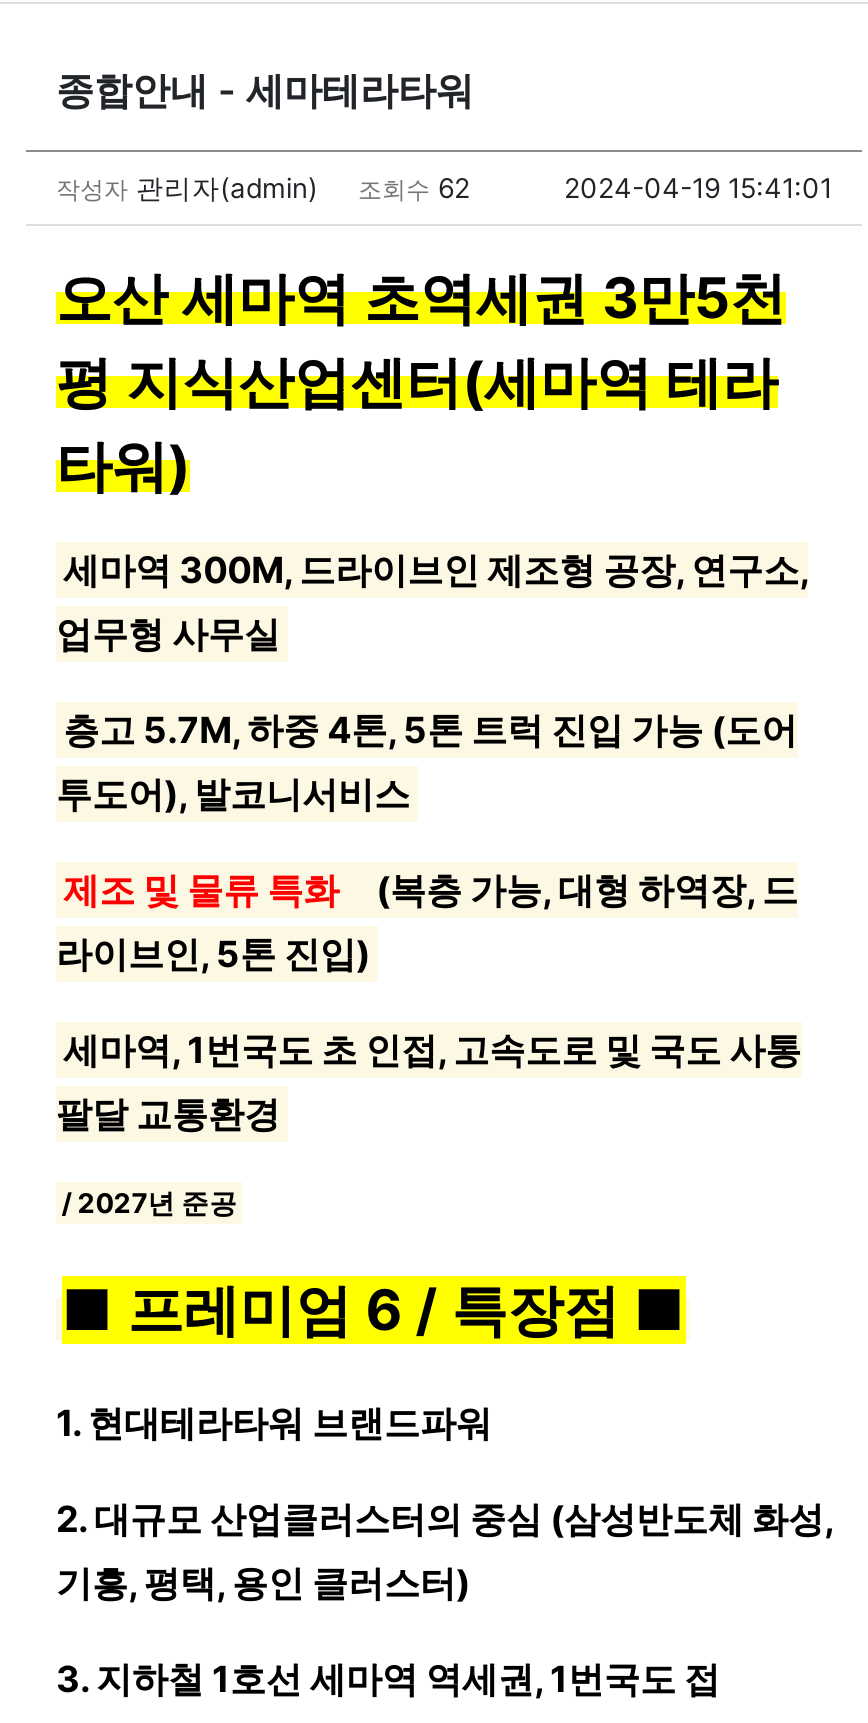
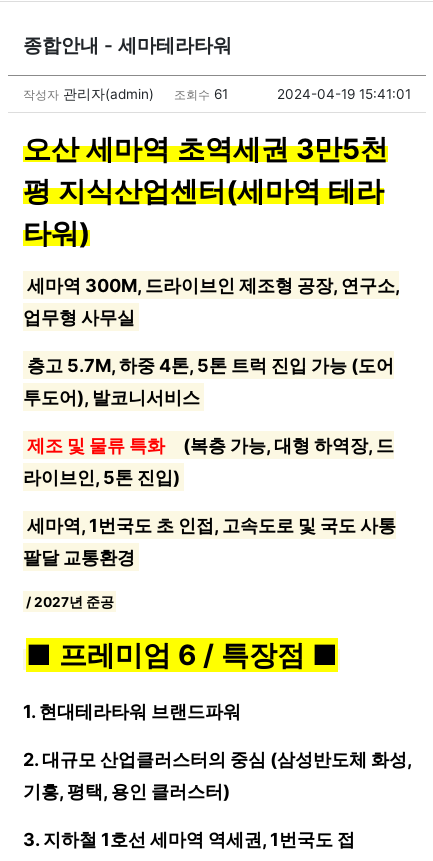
- 작성자 관리자(admin) 조회수 62
+ 작성자 관리자(admin) 조회수 61
